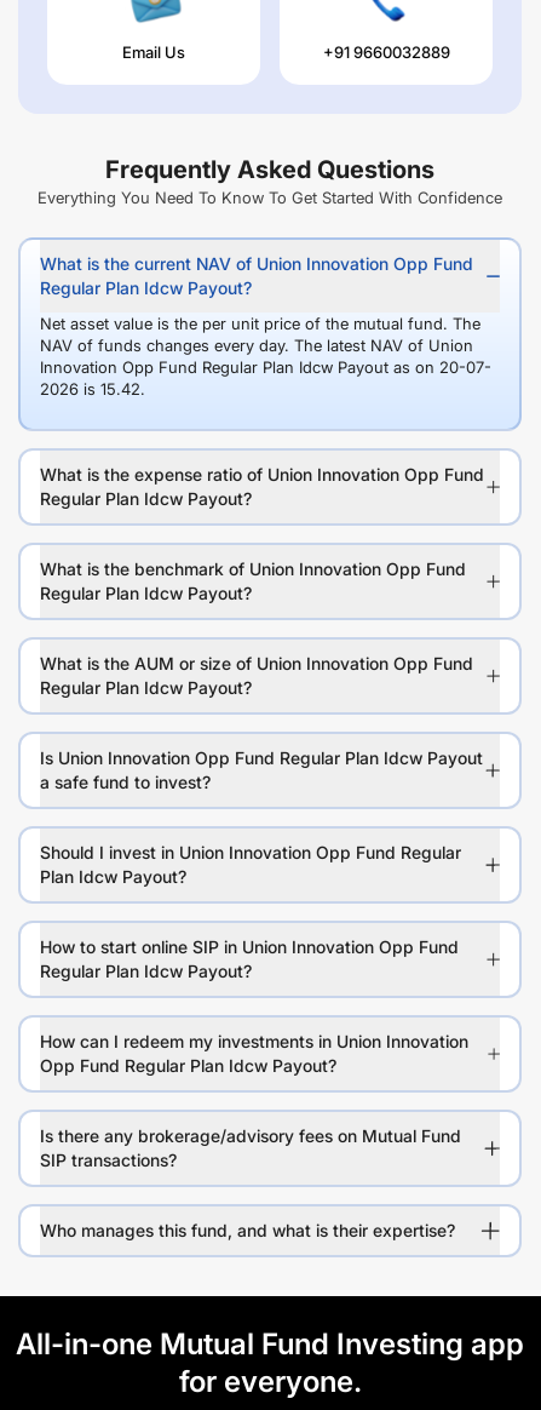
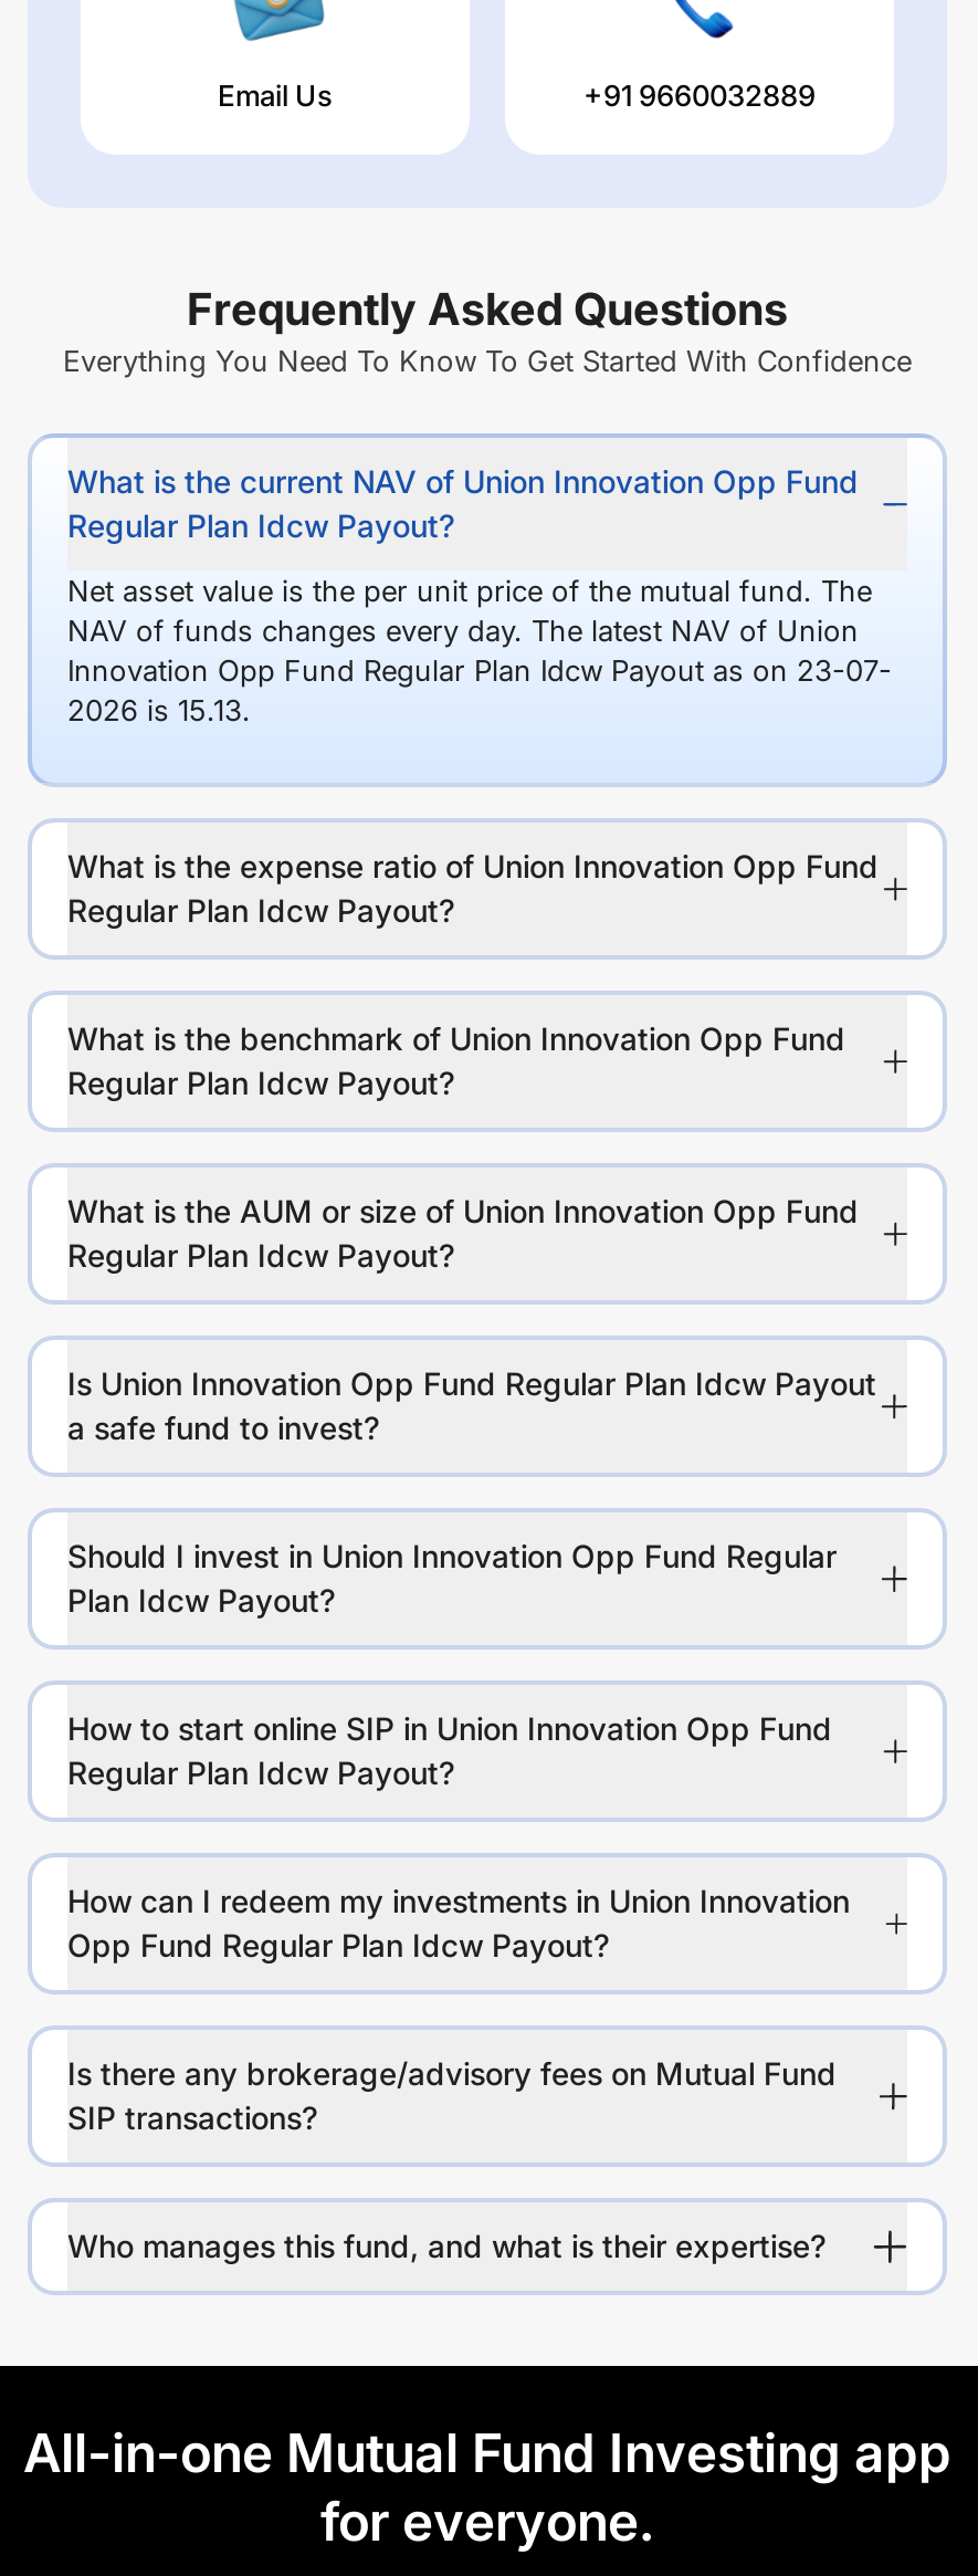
- Innovation Opp Fund Regular Plan Idcw Payout as on 20-07-
+ Innovation Opp Fund Regular Plan Idcw Payout as on 23-07-

- 2026 is 15.42.
+ 2026 is 15.13.
